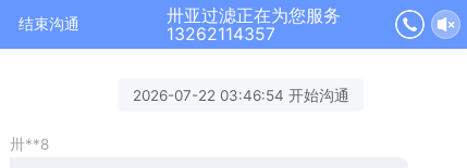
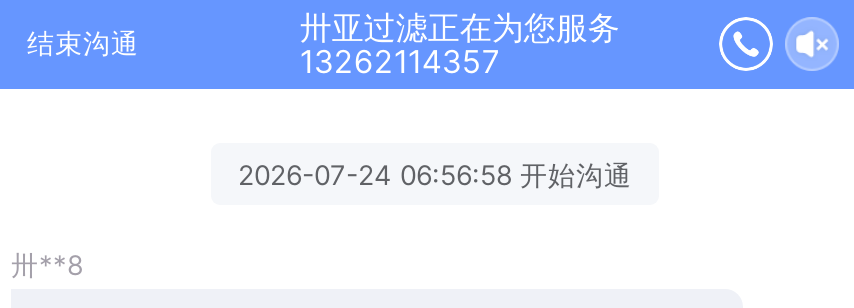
- 2026-07-22 03:46:54 开始沟通
+ 2026-07-24 06:56:58 开始沟通
